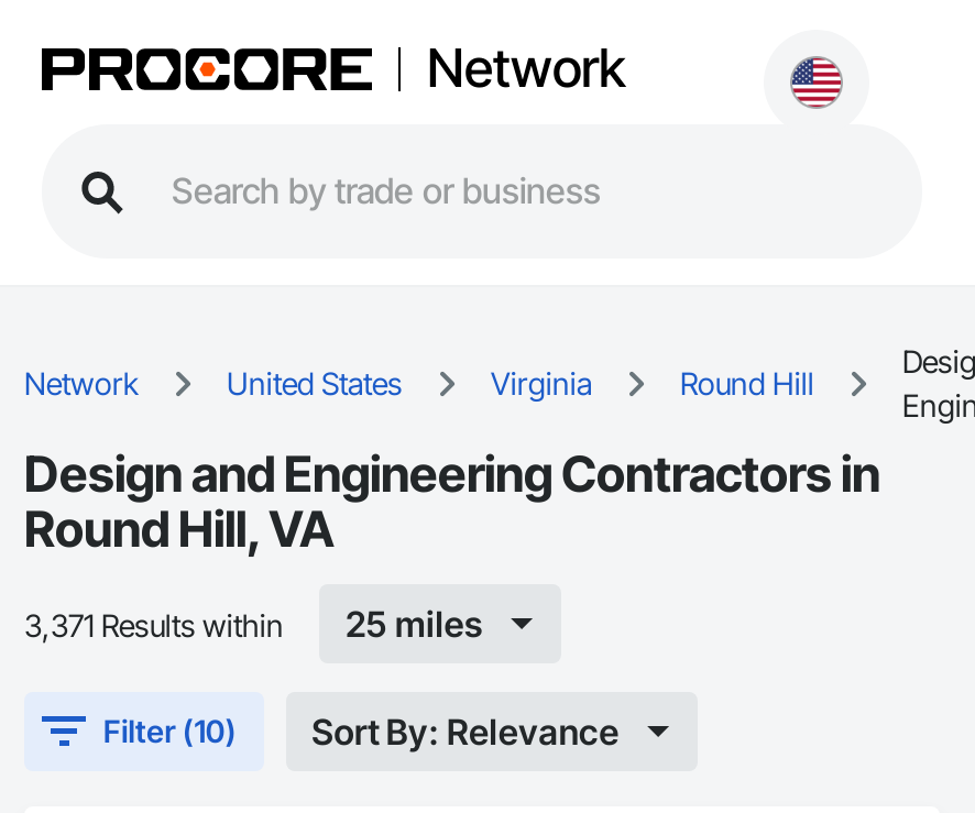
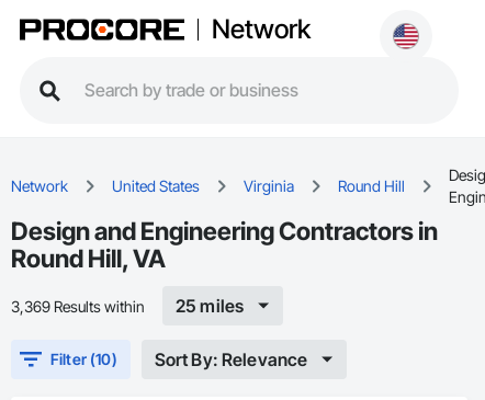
- 3,371 Results within
+ 3,369 Results within
